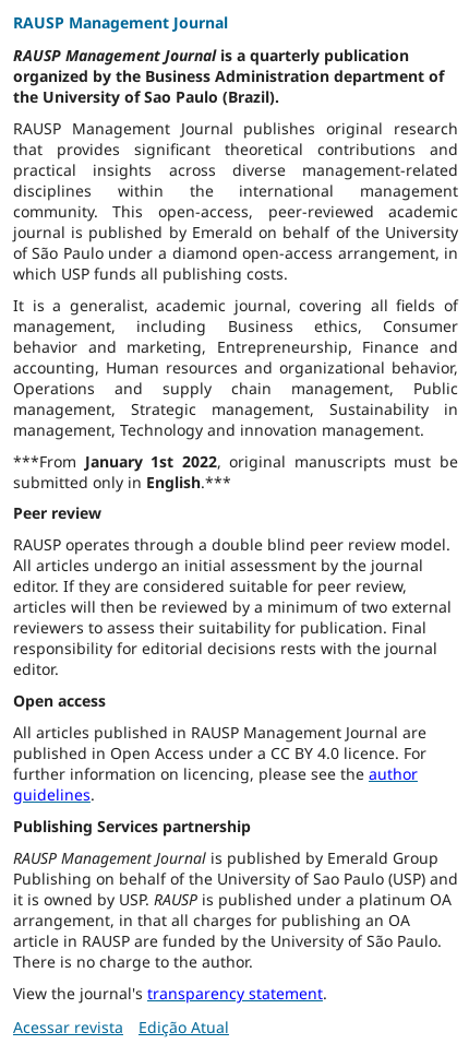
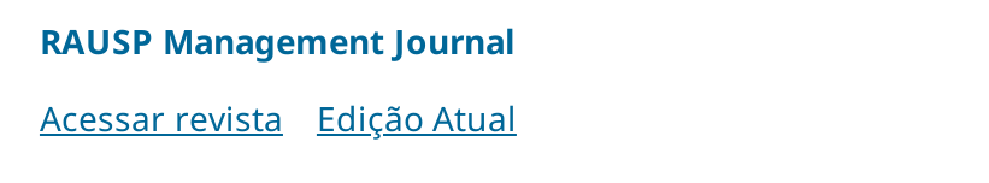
- RAUSP Management Journal is a quarterly publication
- organized by the Business Administration department of
- the University of Sao Paulo (Brazil).
- RAUSP Management Journal publishes original research
- that provides significant theoretical contributions and
- practical insights across diverse management-related
- disciplines within the international management
- community. This open-access, peer-reviewed academic
- journal is published by Emerald on behalf of the University
- of São Paulo under a diamond open-access arrangement, in
- which USP funds all publishing costs.
- It is a generalist, academic journal, covering all fields of
- management, including Business ethics, Consumer
- behavior and marketing, Entrepreneurship, Finance and
- accounting, Human resources and organizational behavior,
- Operations and supply chain management, Public
- management, Strategic management, Sustainability in
- management, Technology and innovation management.
- ***From January 1st 2022, original manuscripts must be
- submitted only in English.***
- Peer review
- RAUSP operates through a double blind peer review model.
- All articles undergo an initial assessment by the journal
- editor. If they are considered suitable for peer review,
- articles will then be reviewed by a minimum of two external
- reviewers to assess their suitability for publication. Final
- responsibility for editorial decisions rests with the journal
- editor.
- Open access
- All articles published in RAUSP Management Journal are
- published in Open Access under a CC BY 4.0 licence. For
- further information on licencing, please see the author
- guidelines.
- Publishing Services partnership
- RAUSP Management Journal is published by Emerald Group
- Publishing on behalf of the University of Sao Paulo (USP) and
- it is owned by USP. RAUSP is published under a platinum OA
- arrangement, in that all charges for publishing an OA
- article in RAUSP are funded by the University of São Paulo.
- There is no charge to the author.
- View the journal's transparency statement.
